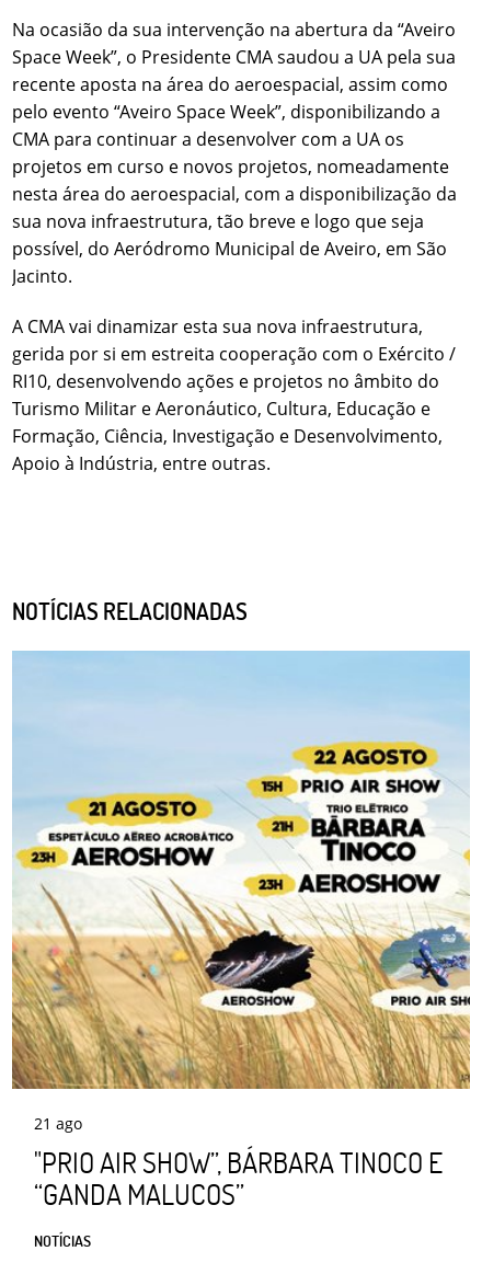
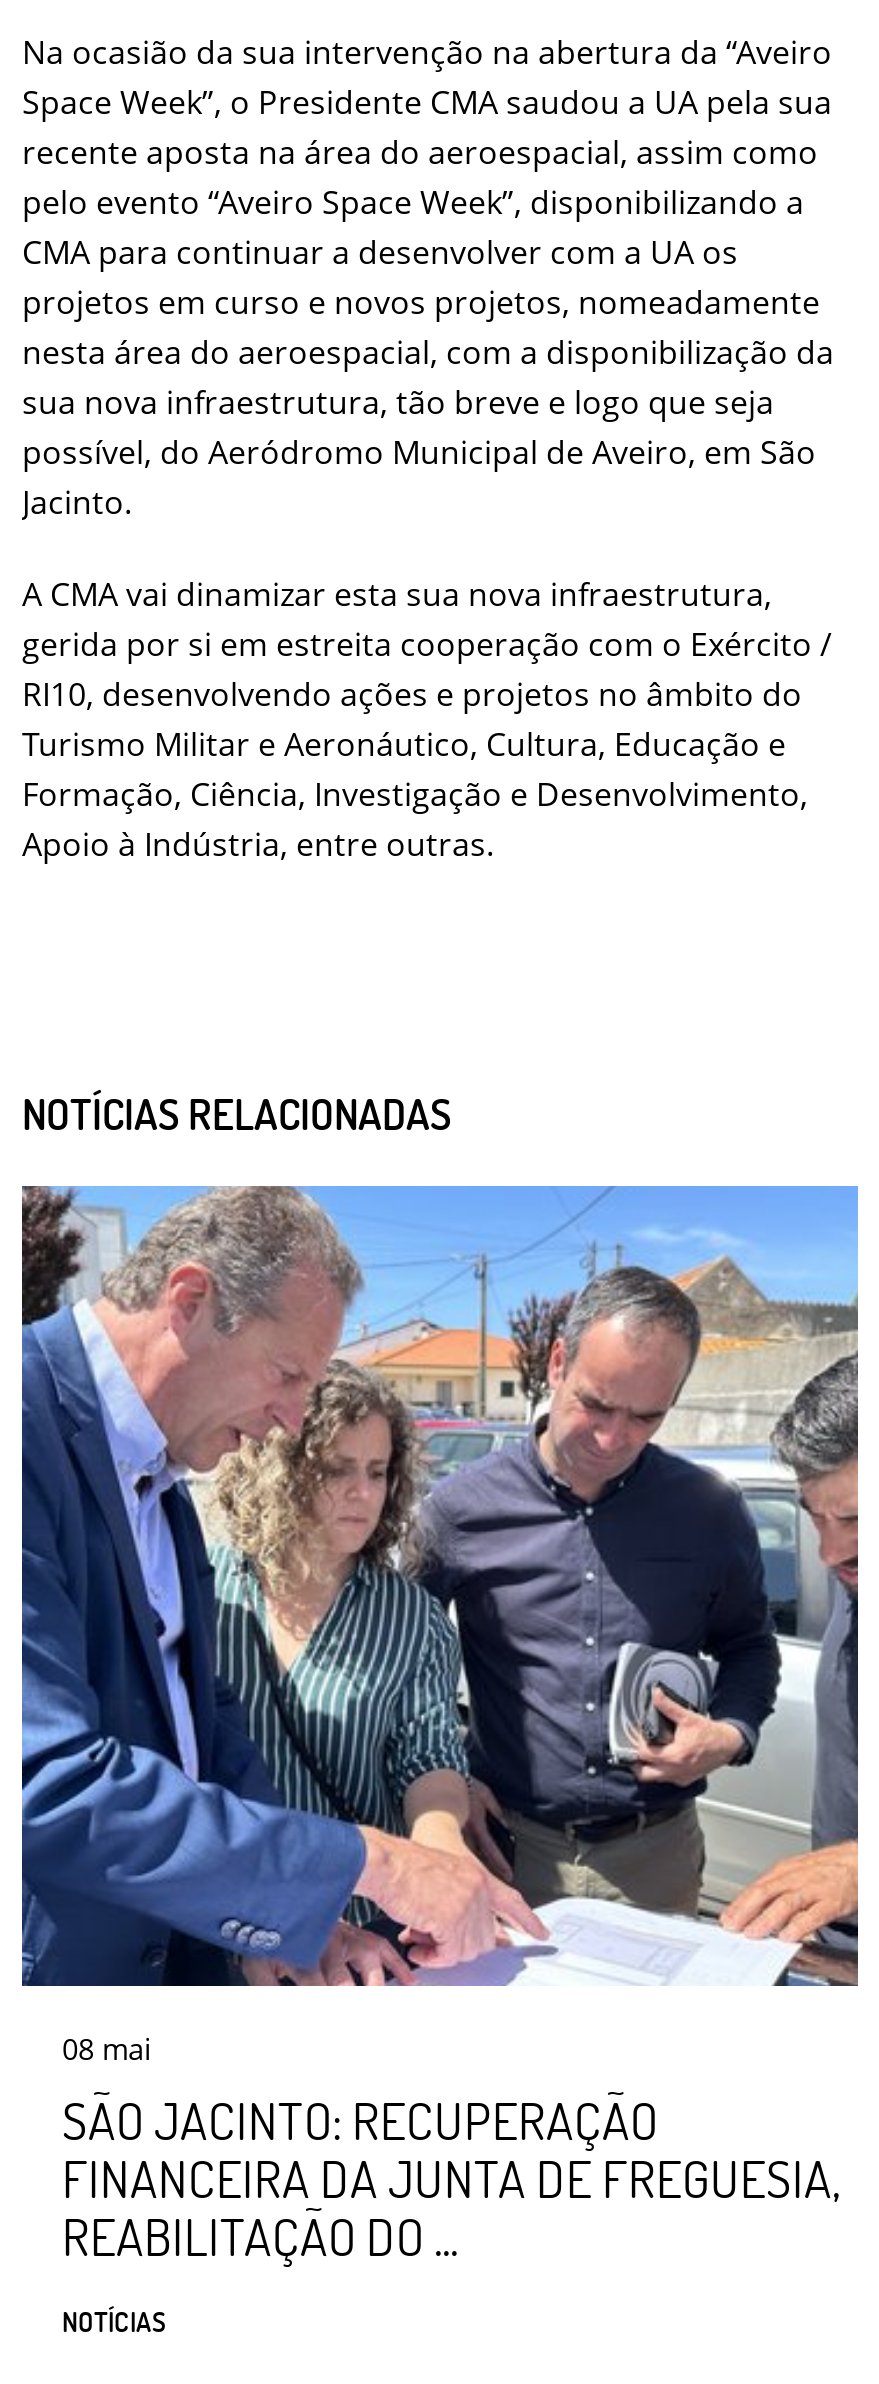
- [image]
- 21 ago
- "PRIO AIR SHOW”, BÁRBARA TINOCO E
- “GANDA MALUCOS”
+ [image]
+ 08 mai
+ SÃO JACINTO: RECUPERAÇÃO
+ FINANCEIRA DA JUNTA DE FREGUESIA,
+ REABILITAÇÃO DO ...
